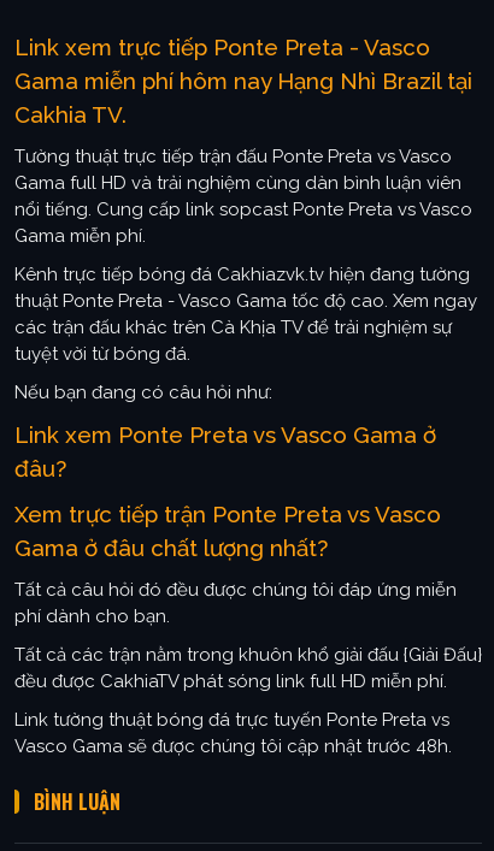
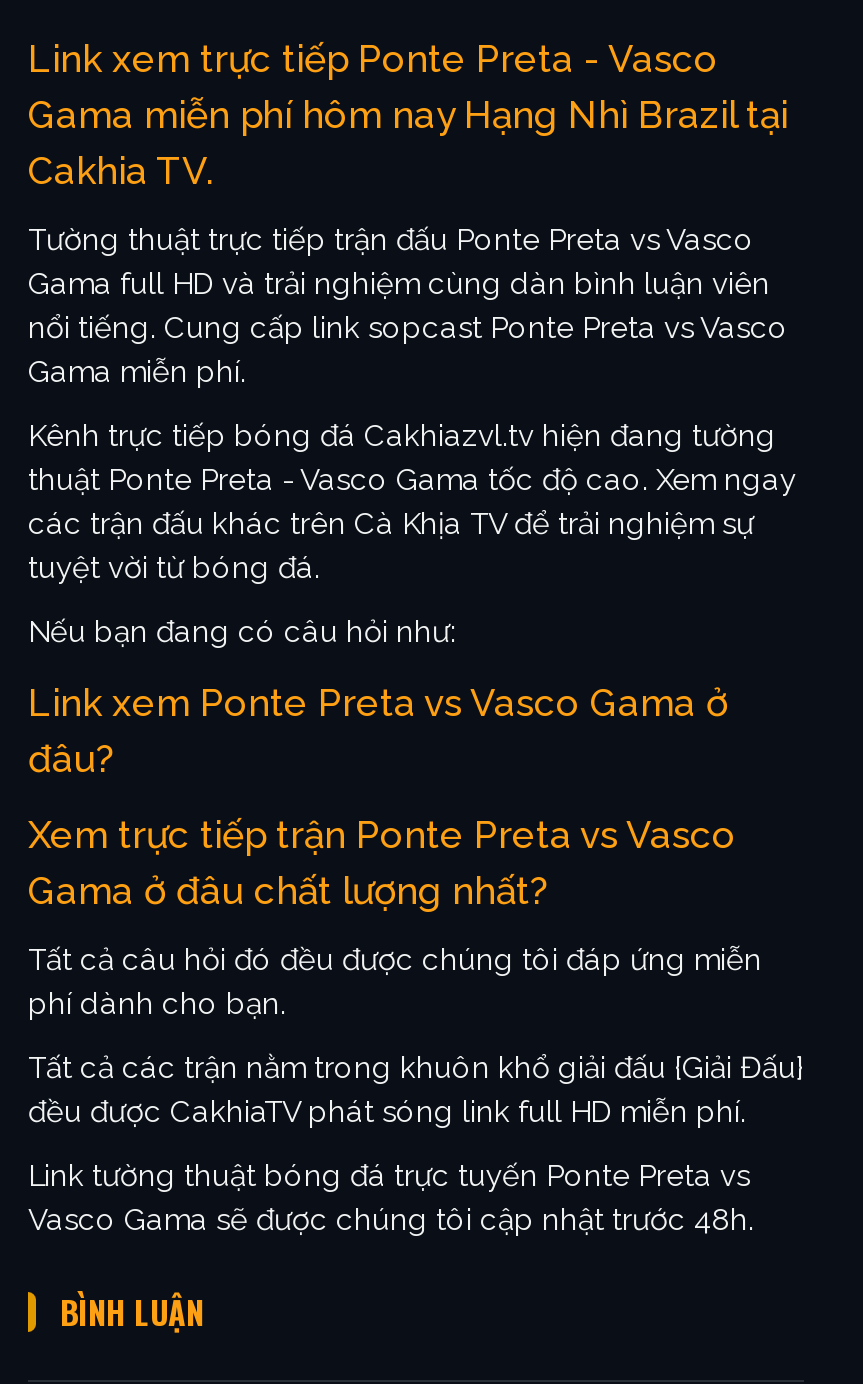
- Kênh trực tiếp bóng đá Cakhiazvk.tv hiện đang tường
+ Kênh trực tiếp bóng đá Cakhiazvl.tv hiện đang tường
